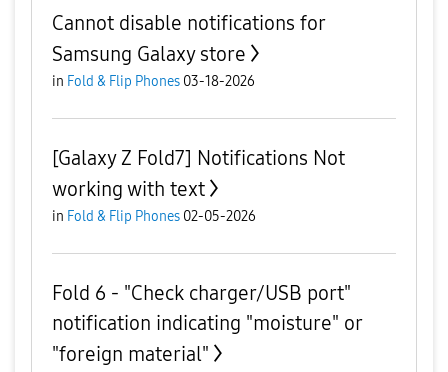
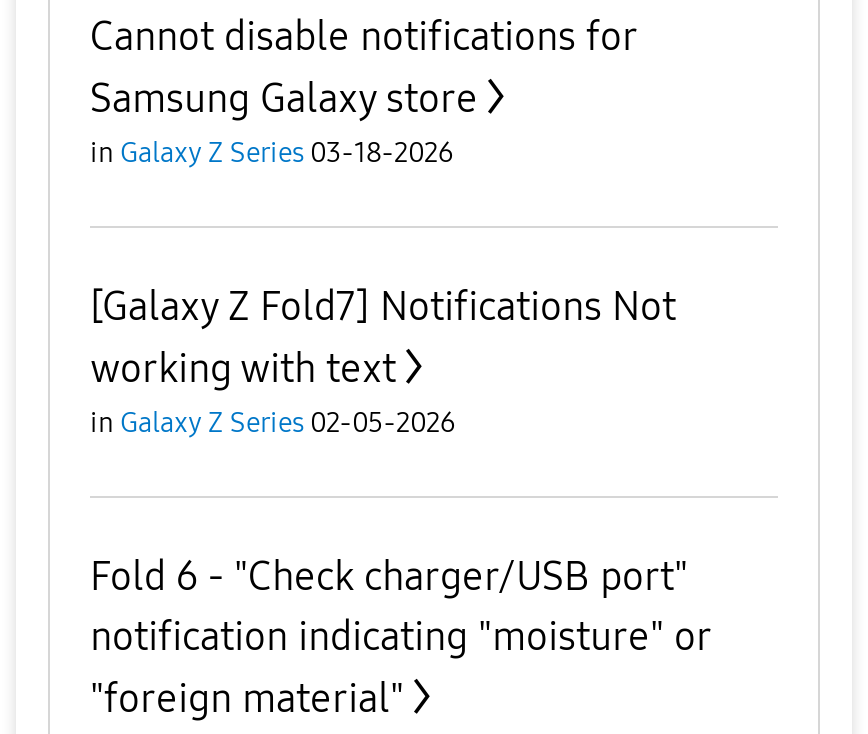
- in Fold & Flip Phones 03-18-2026
+ in Galaxy Z Series 03-18-2026

- in Fold & Flip Phones 02-05-2026
+ in Galaxy Z Series 02-05-2026
